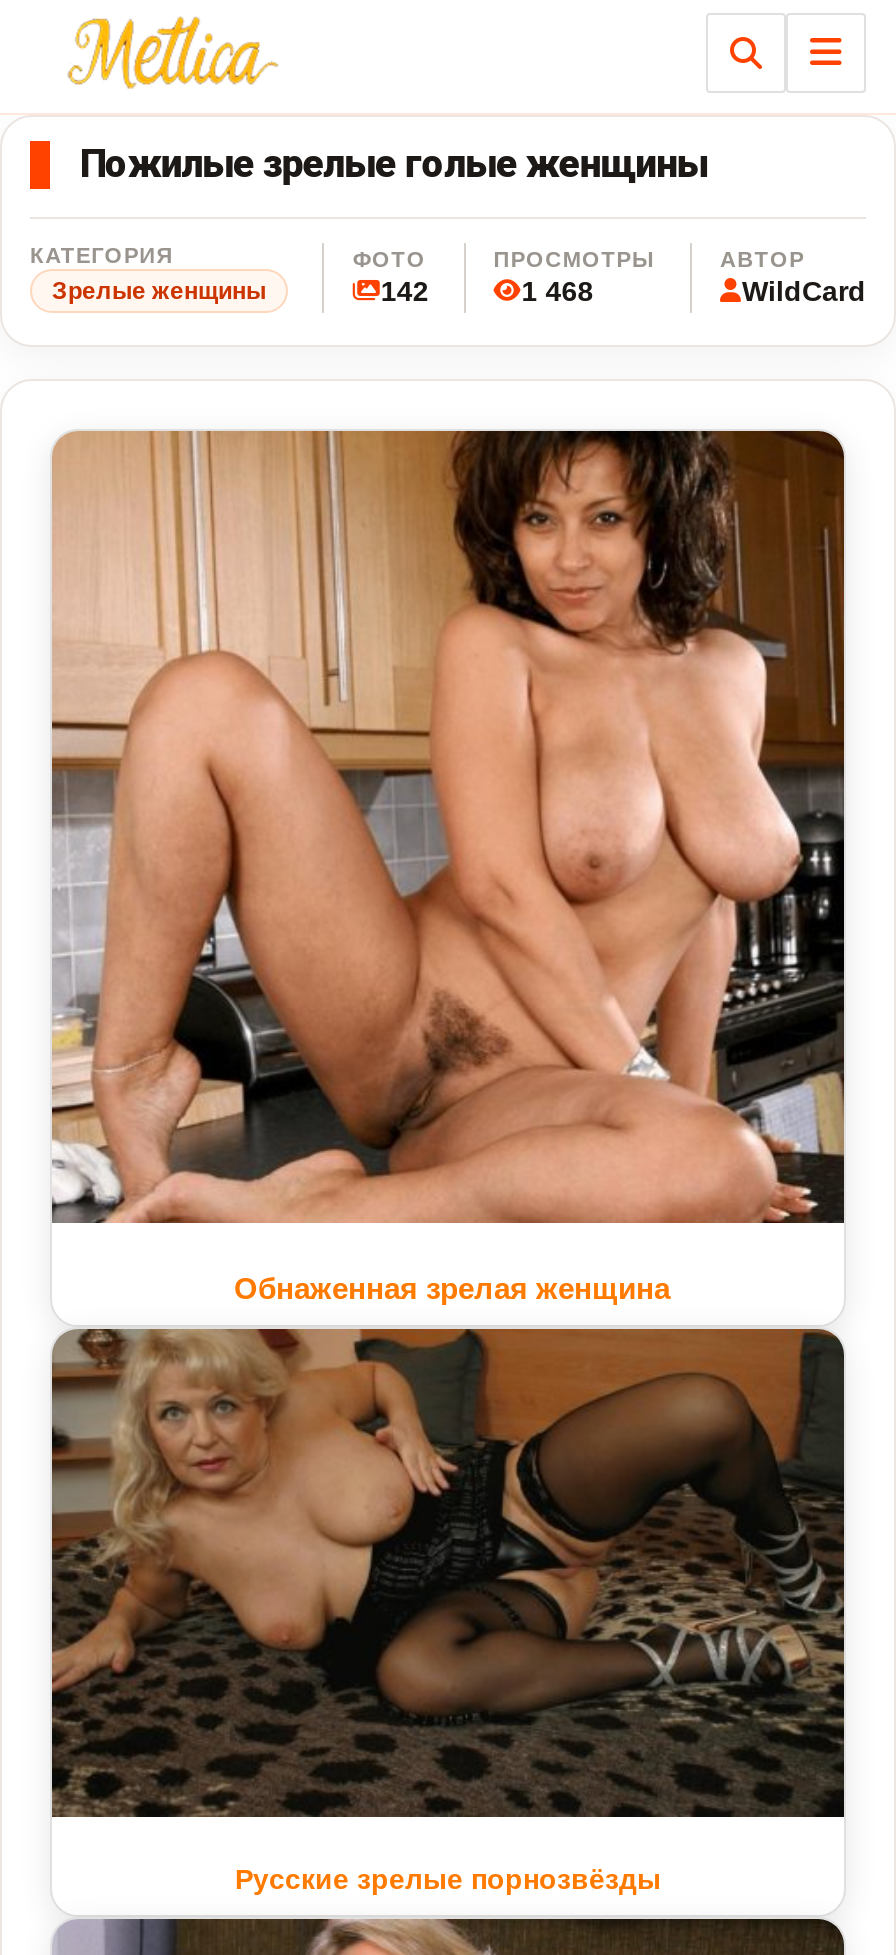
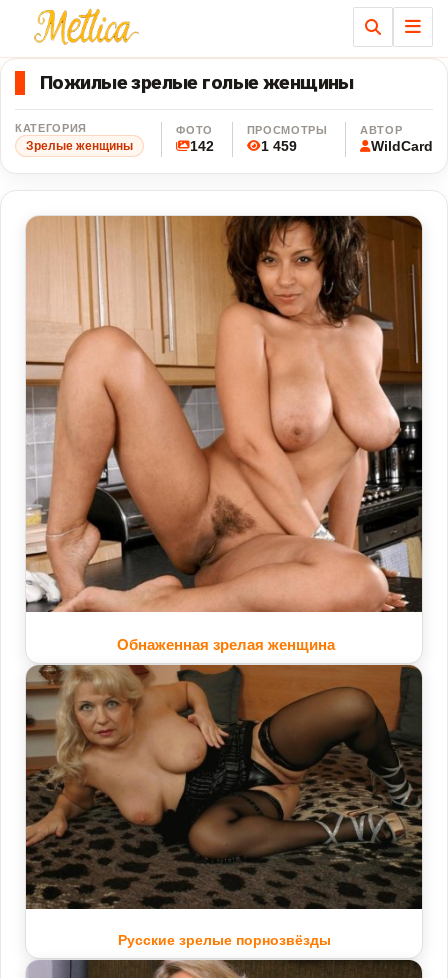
- 1 468
+ 1 459
